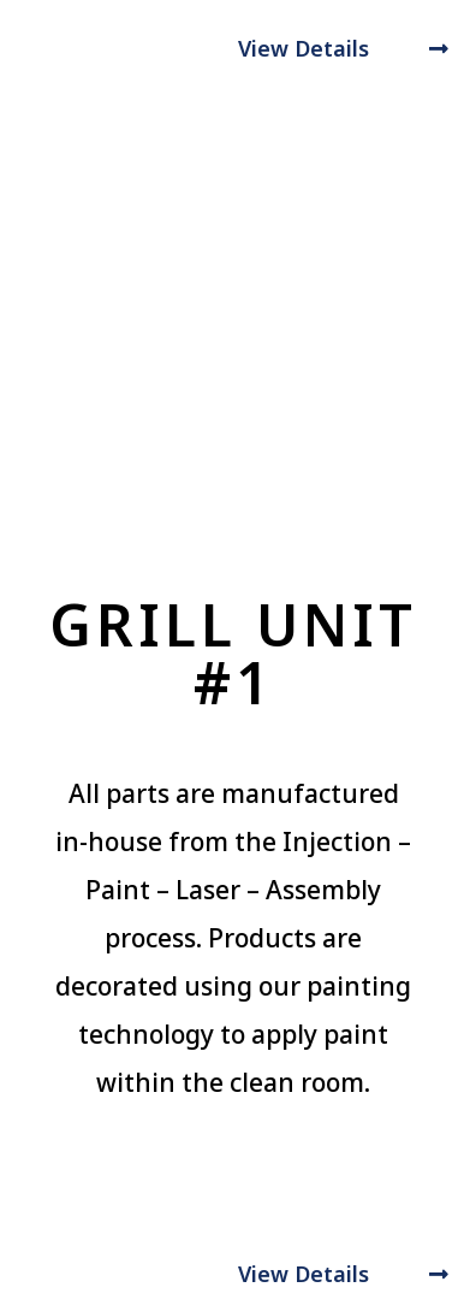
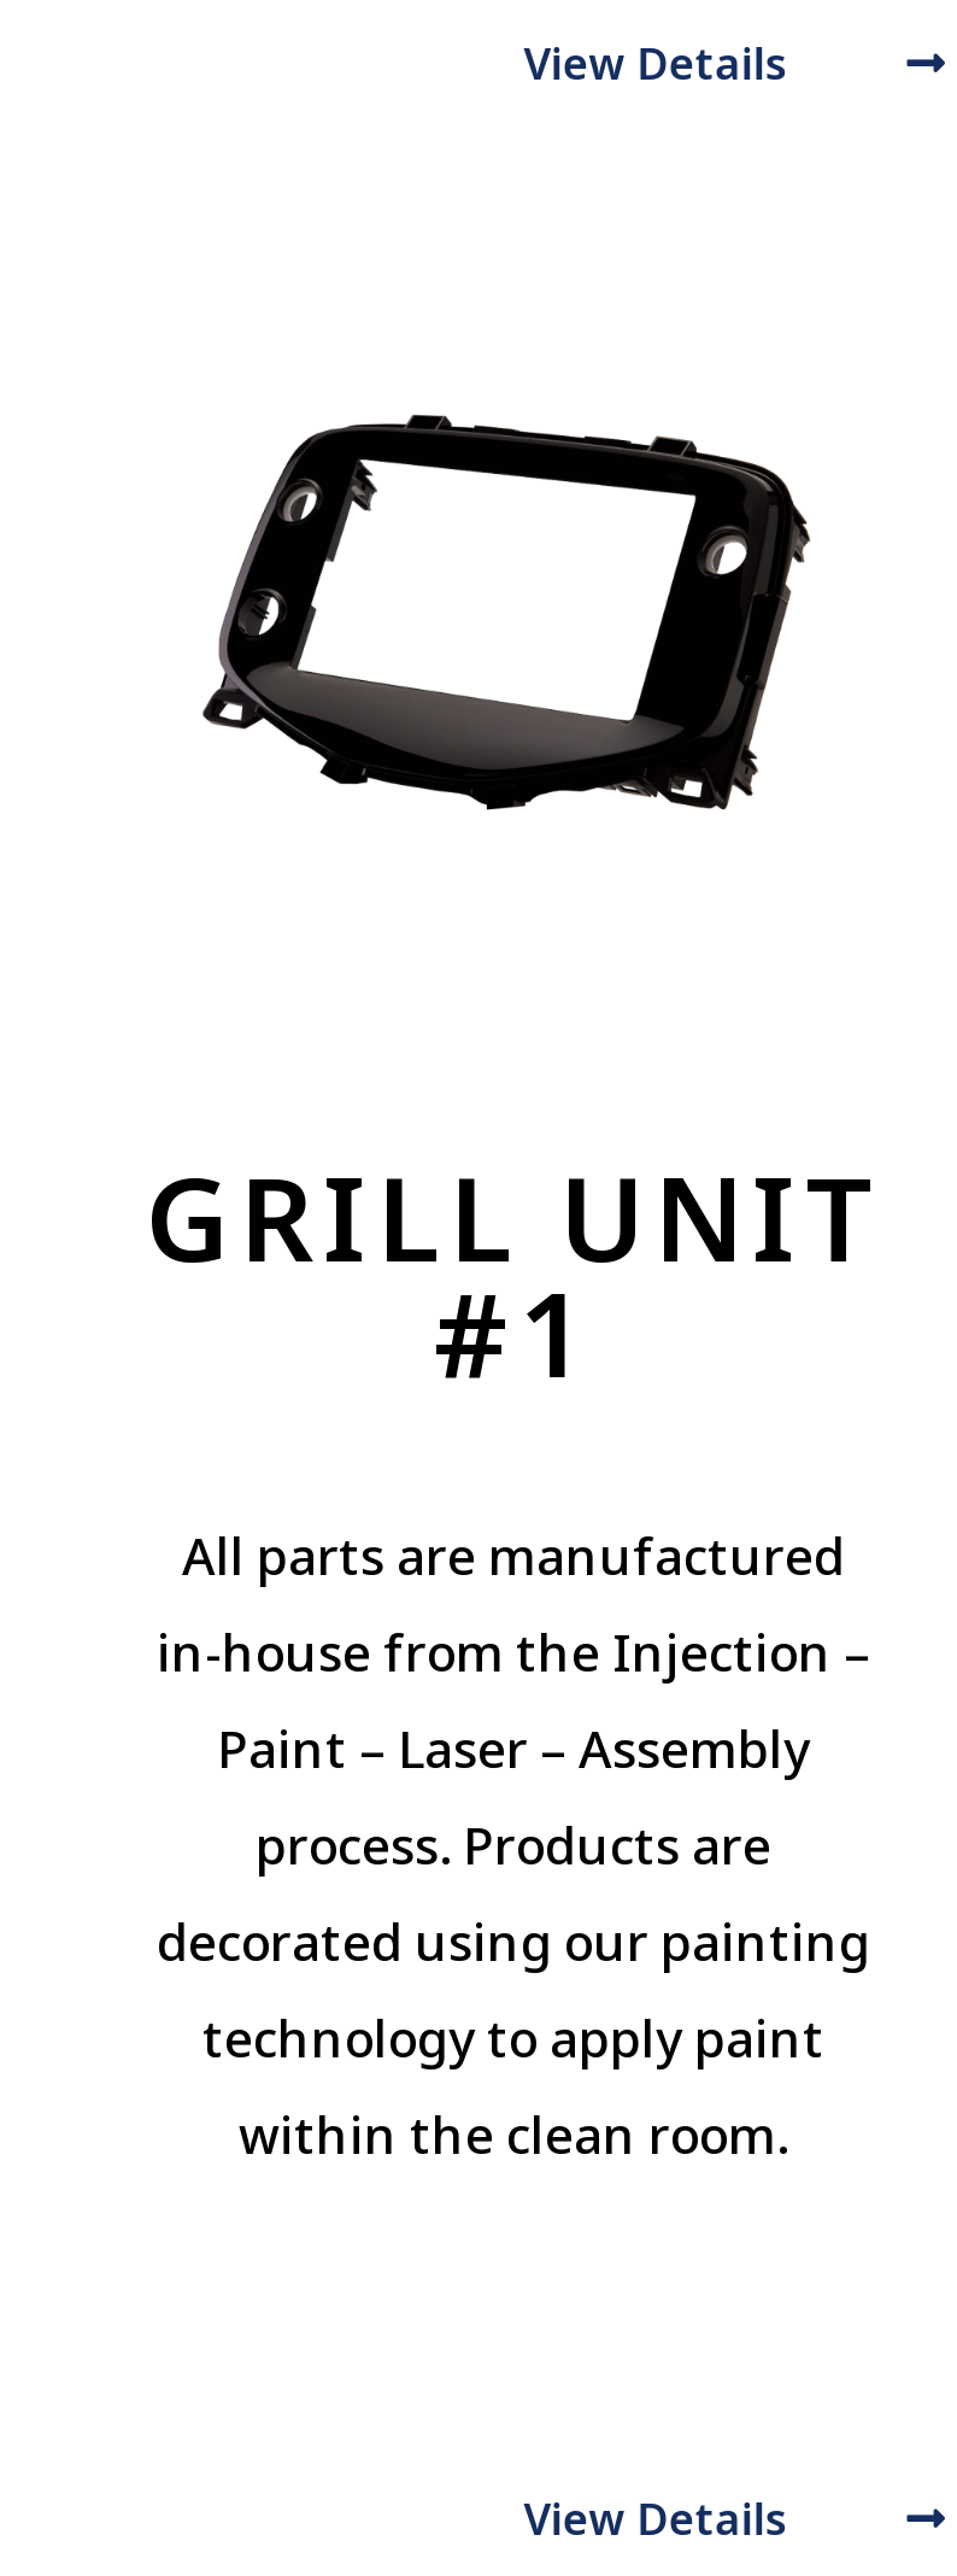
+ [image]
